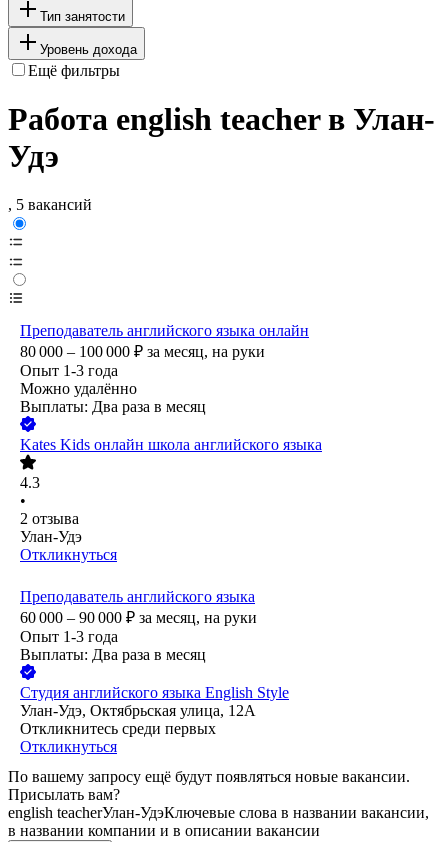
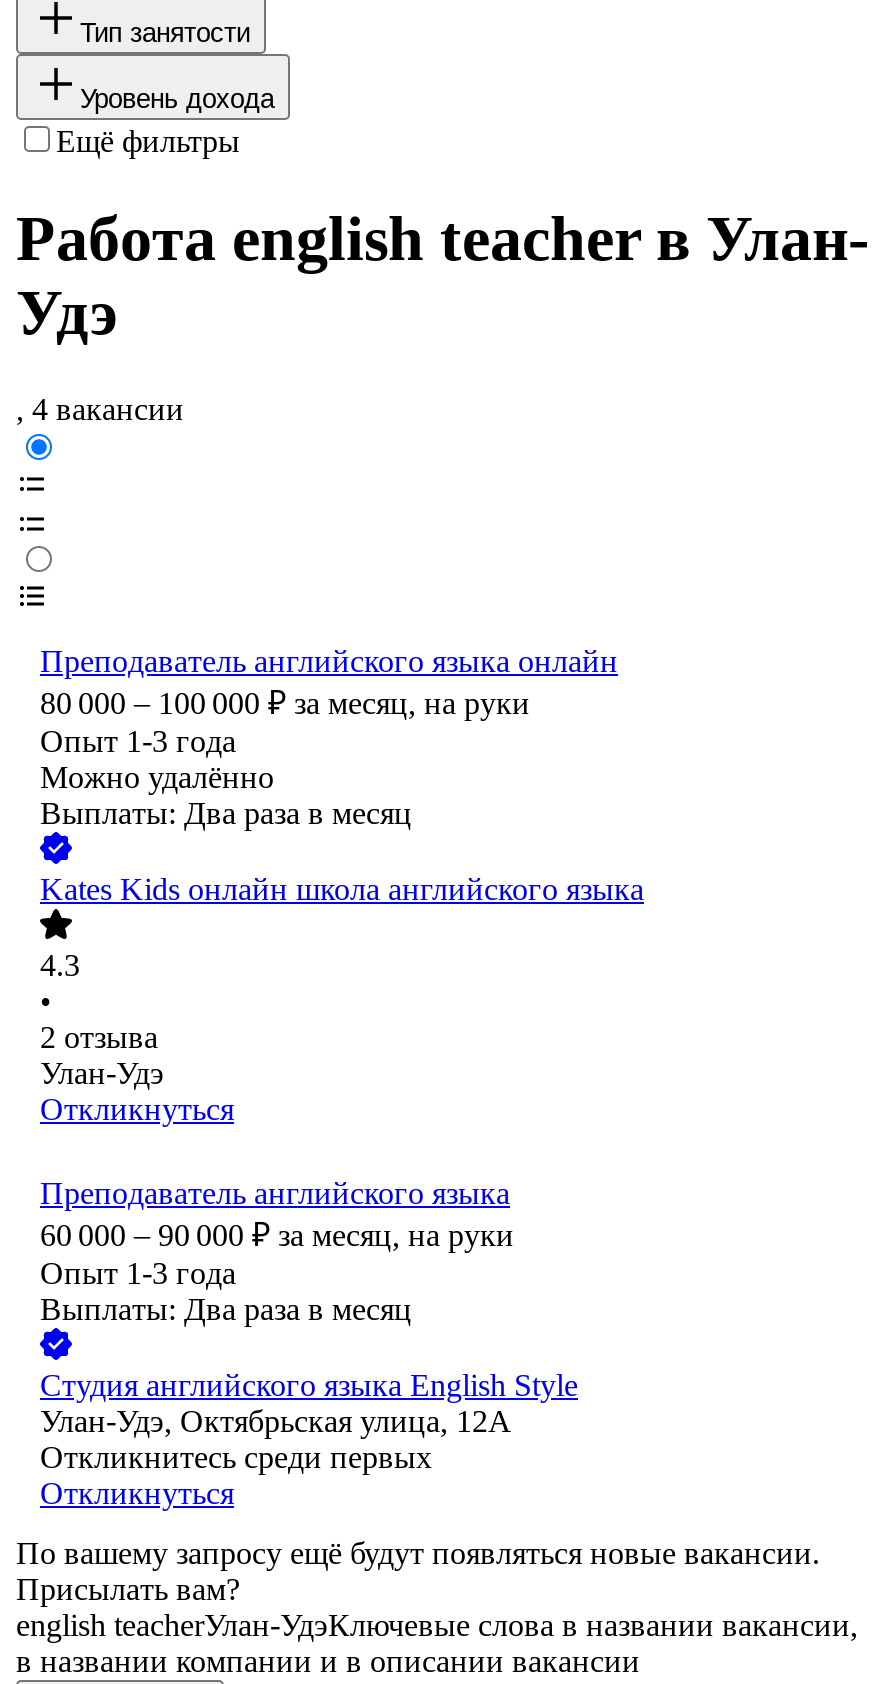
- , 5 вакансий
+ , 4 вакансии
